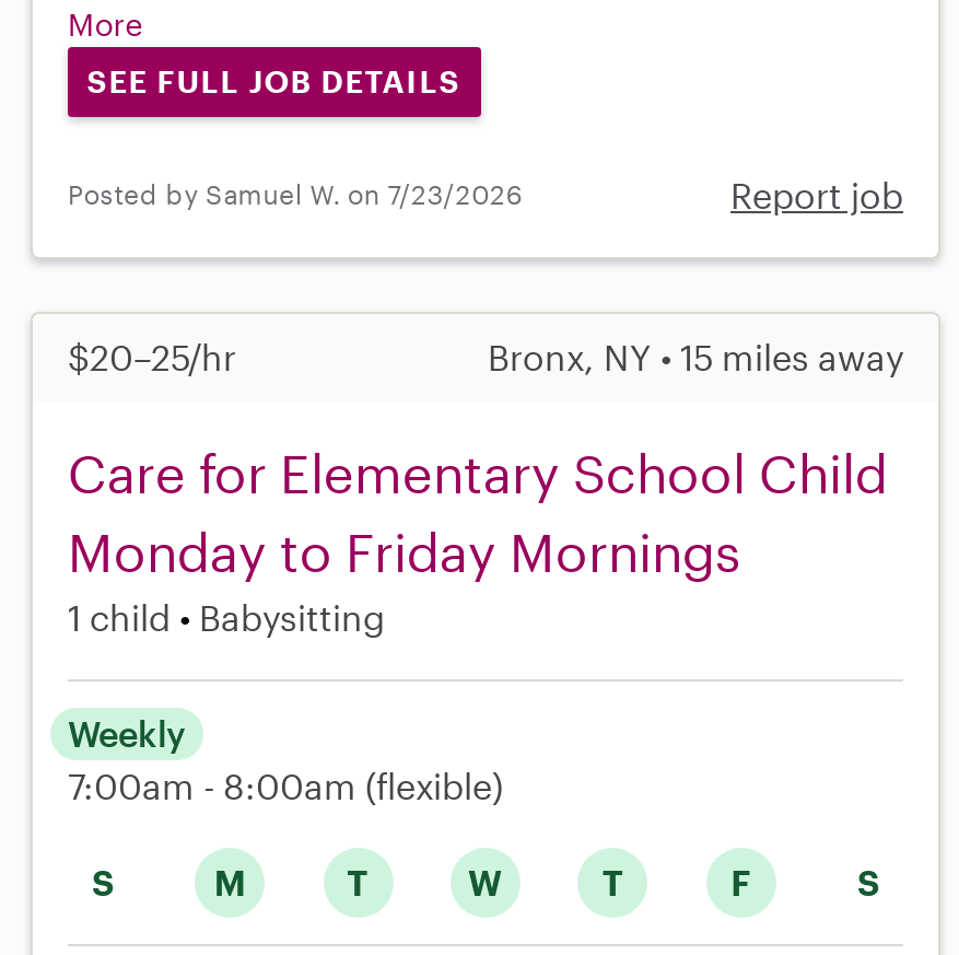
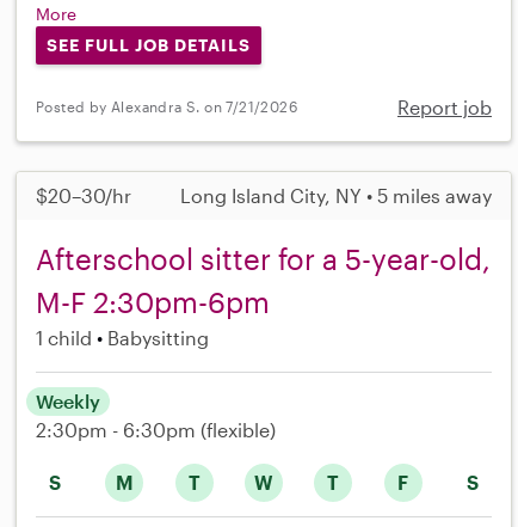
- Posted by Samuel W. on 7/23/2026
+ Posted by Alexandra S. on 7/21/2026

- $20–25/hr
- Bronx, NY • 15 miles away
+ $20–30/hr
+ Long Island City, NY • 5 miles away

- Care for Elementary School Child
- Monday to Friday Mornings
+ Afterschool sitter for a 5-year-old,
+ M-F 2:30pm-6pm

- 7:00am - 8:00am (flexible)
+ 2:30pm - 6:30pm (flexible)
